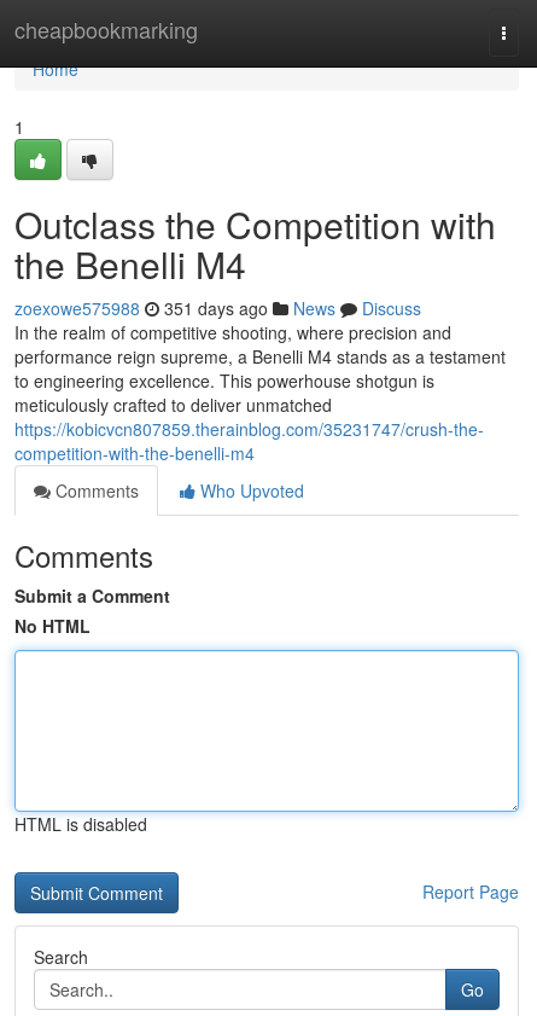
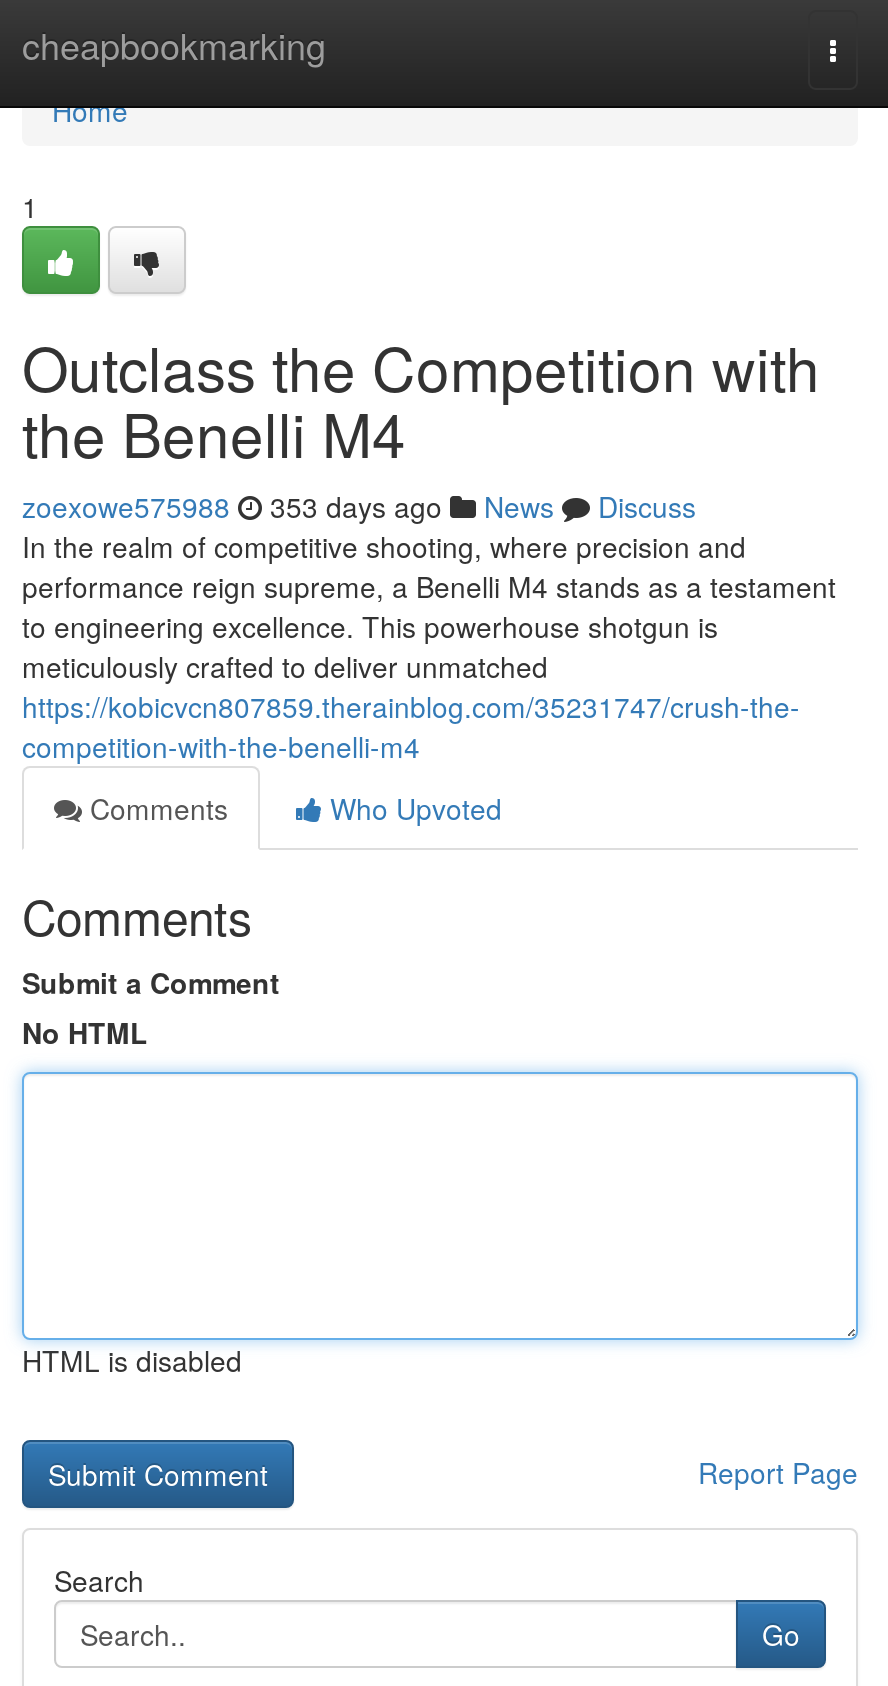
- zoexowe575988 351 days ago News Discuss
+ zoexowe575988 353 days ago News Discuss
